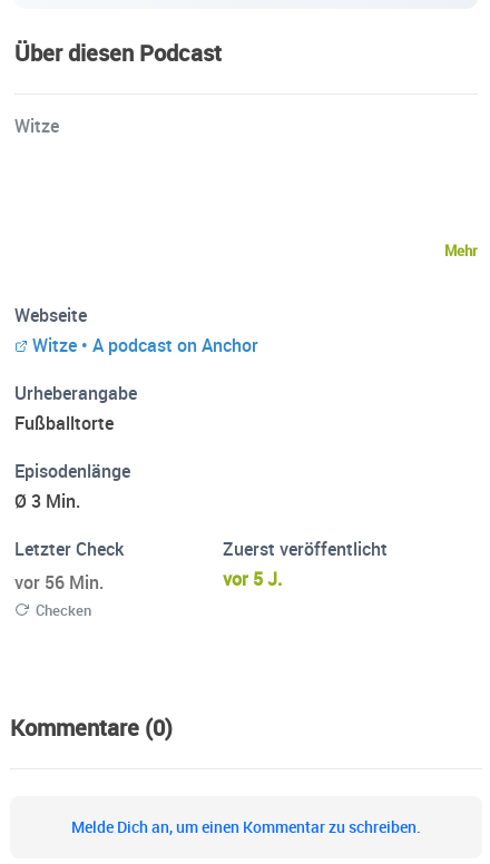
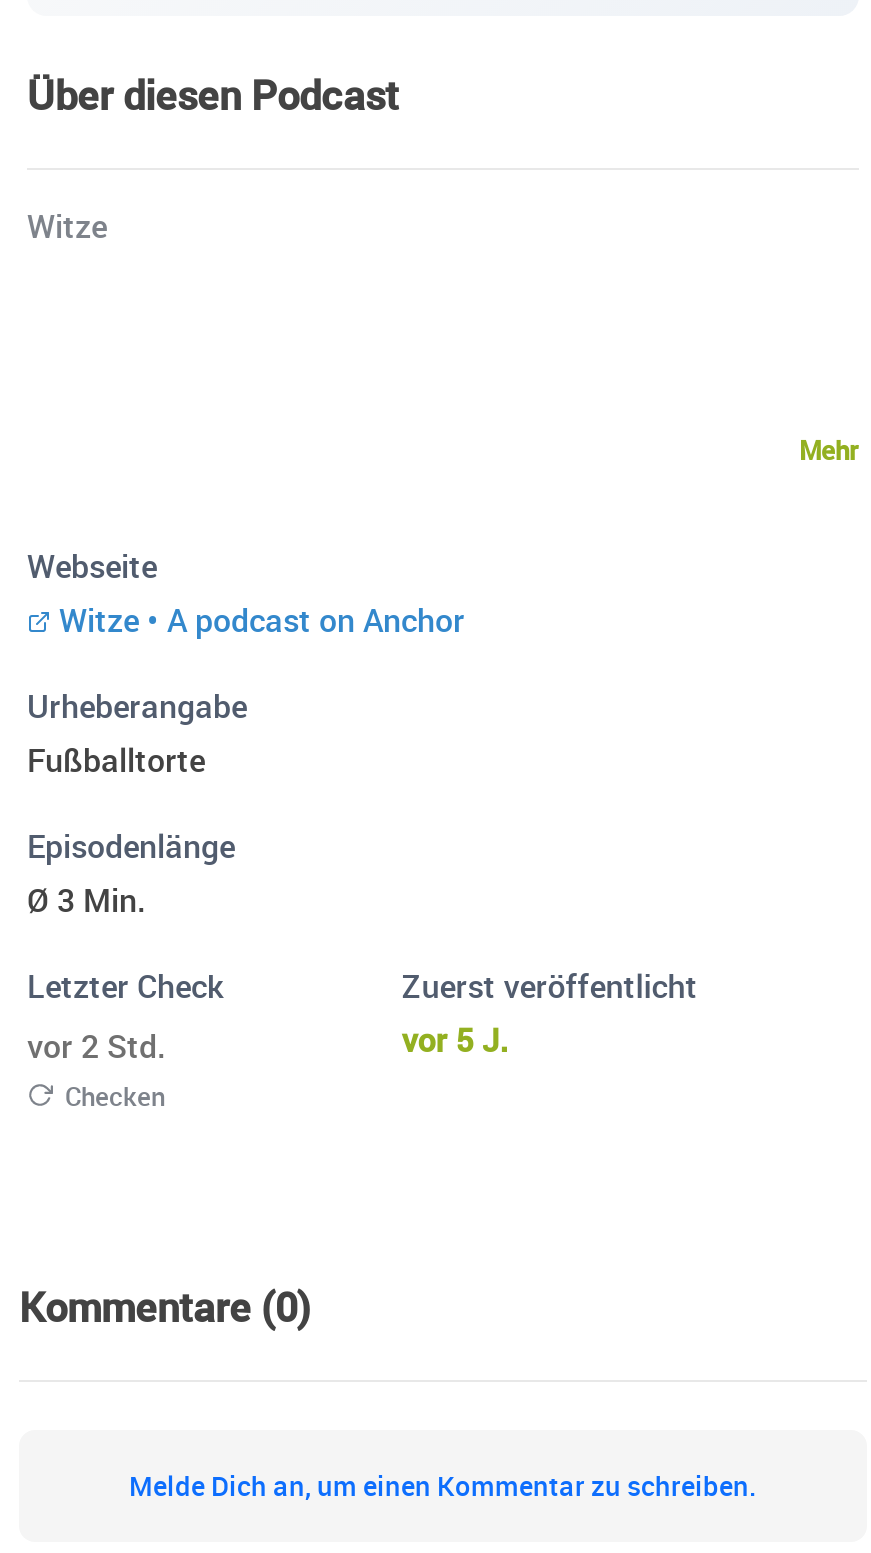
- vor 56 Min.
+ vor 2 Std.
